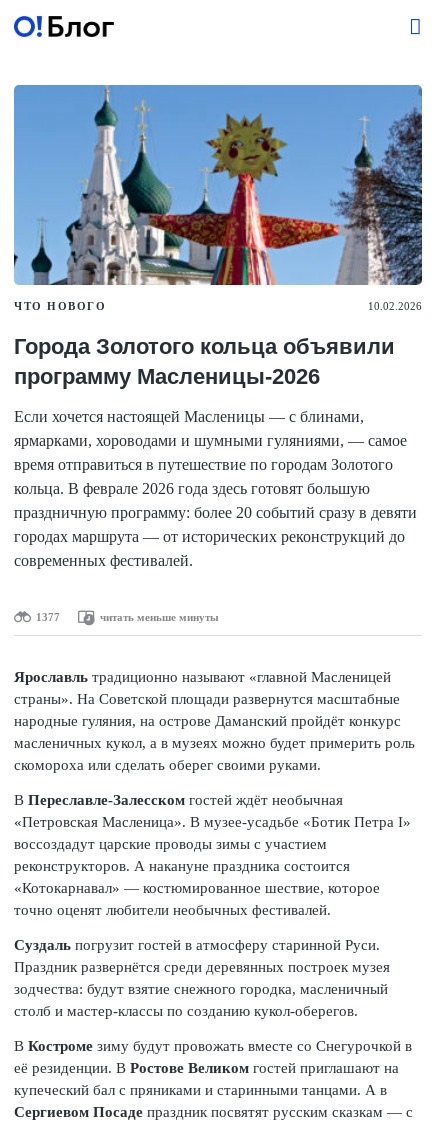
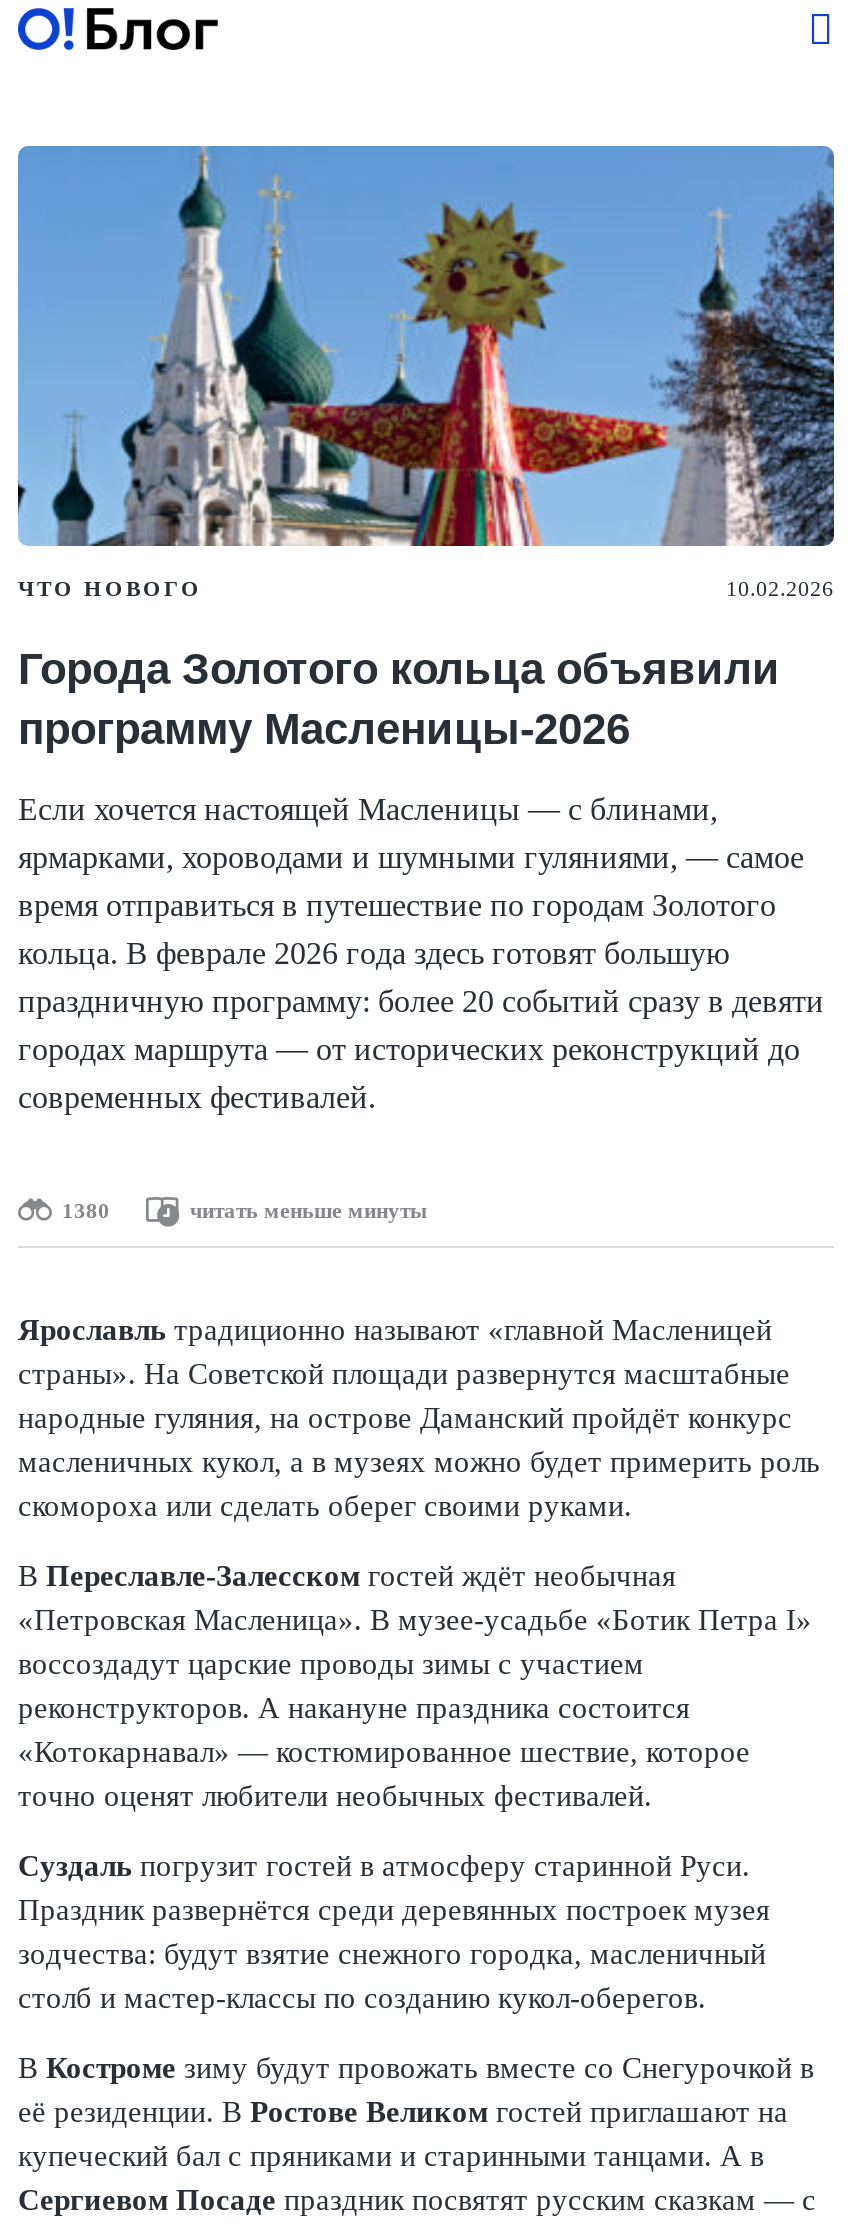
- 1377
+ 1380
